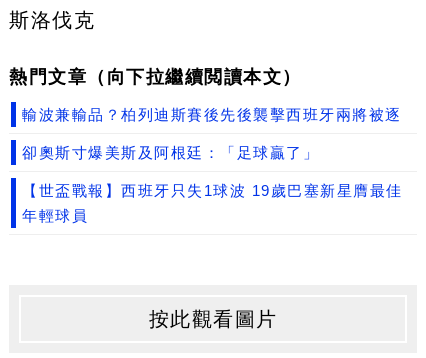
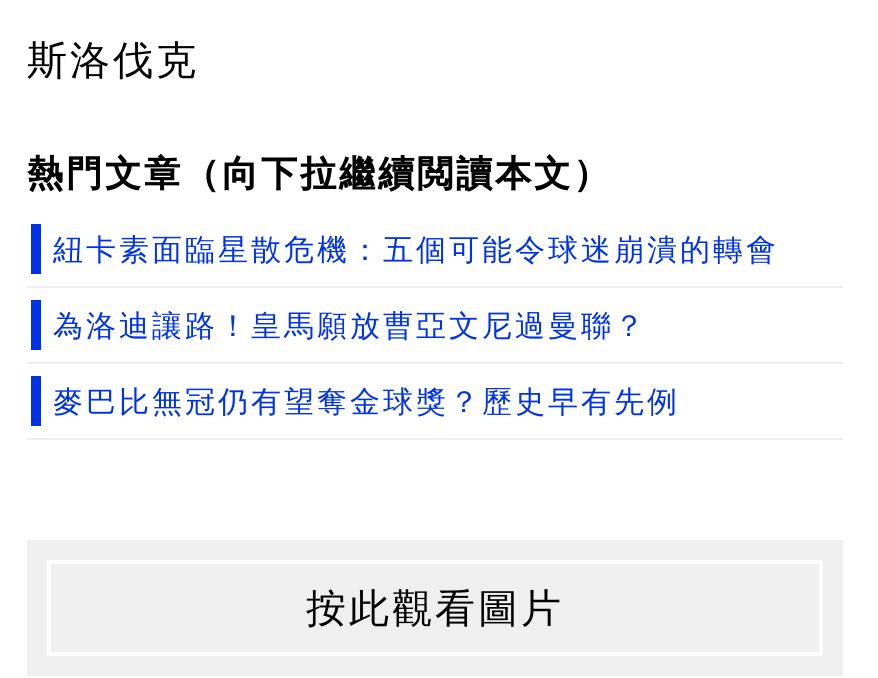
- 輸波兼輸品？柏列迪斯賽後先後襲擊西班牙兩將被逐
- 卻奧斯寸爆美斯及阿根廷：「足球贏了」
- 【世盃戰報】西班牙只失1球波 19歲巴塞新星膺最佳
- 年輕球員
+ 紐卡素面臨星散危機：五個可能令球迷崩潰的轉會
+ 為洛迪讓路！皇馬願放曹亞文尼過曼聯？
+ 麥巴比無冠仍有望奪金球獎？歷史早有先例
